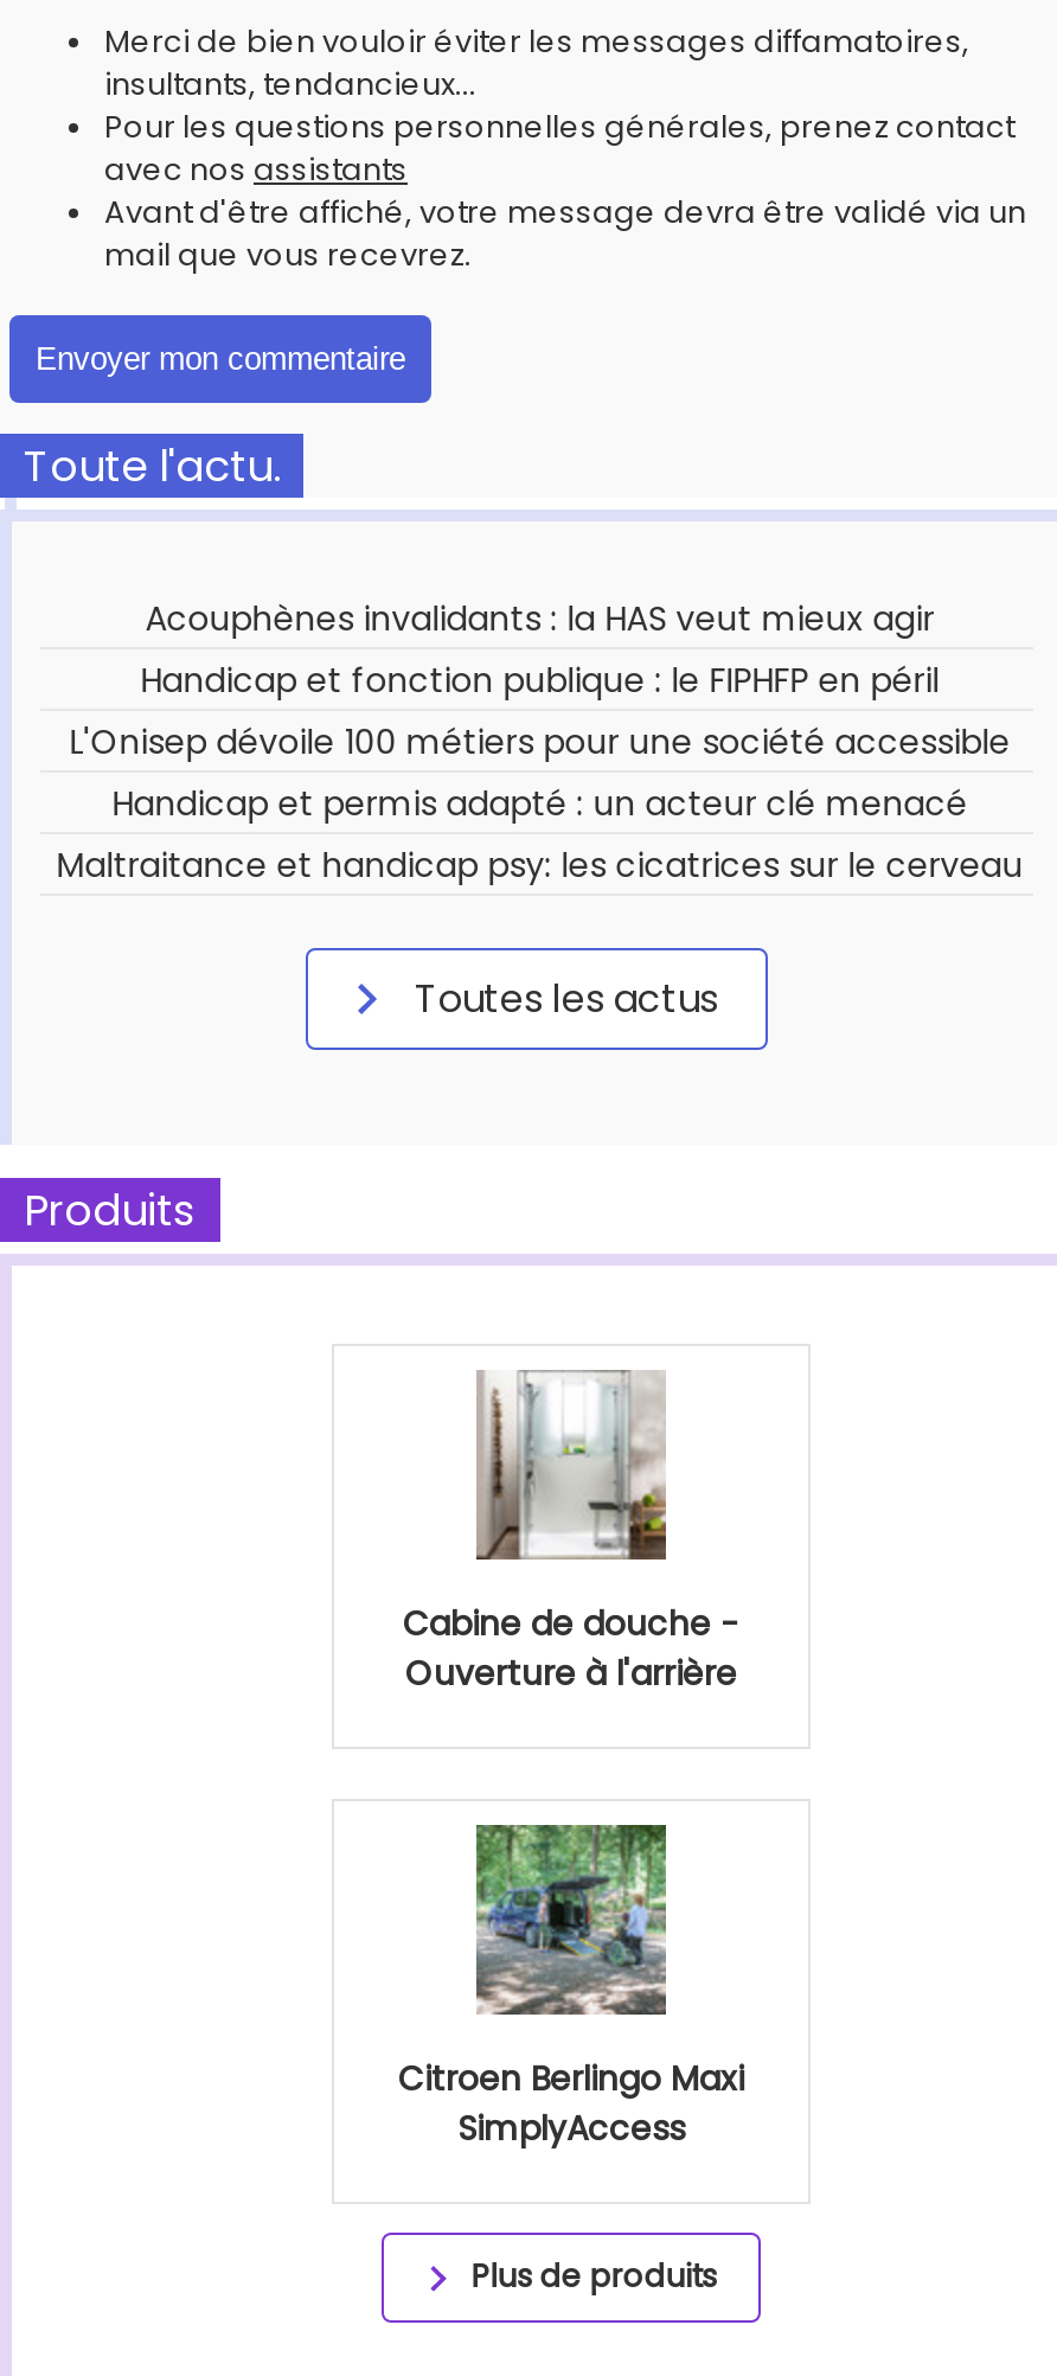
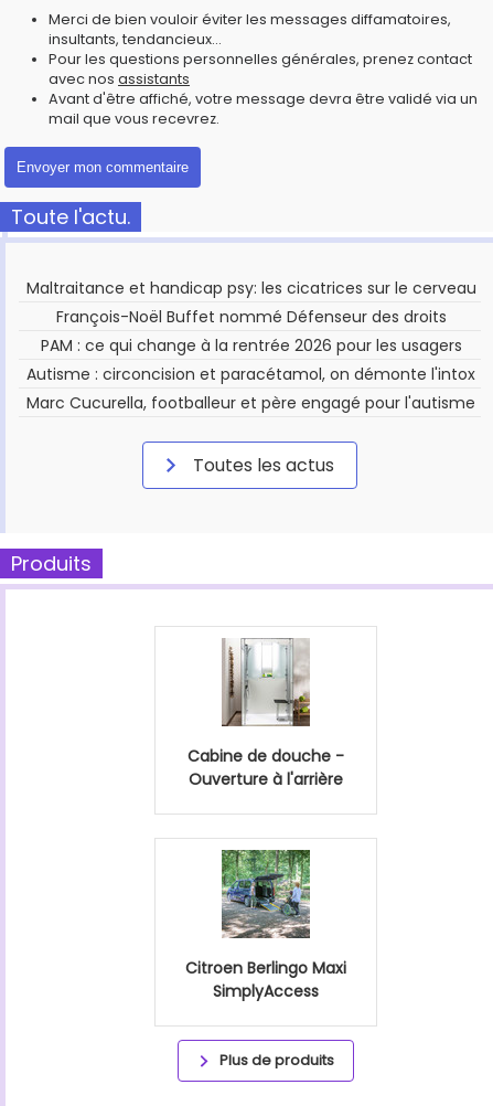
- Acouphènes invalidants : la HAS veut mieux agir
- Handicap et fonction publique : le FIPHFP en péril
- L'Onisep dévoile 100 métiers pour une société accessible
- Handicap et permis adapté : un acteur clé menacé

moved up: Maltraitance et handicap psy: les cicatrices sur le cerveau

+ François-Noël Buffet nommé Défenseur des droits
+ PAM : ce qui change à la rentrée 2026 pour les usagers
+ Autisme : circoncision et paracétamol, on démonte l'intox
+ Marc Cucurella, footballeur et père engagé pour l'autisme
